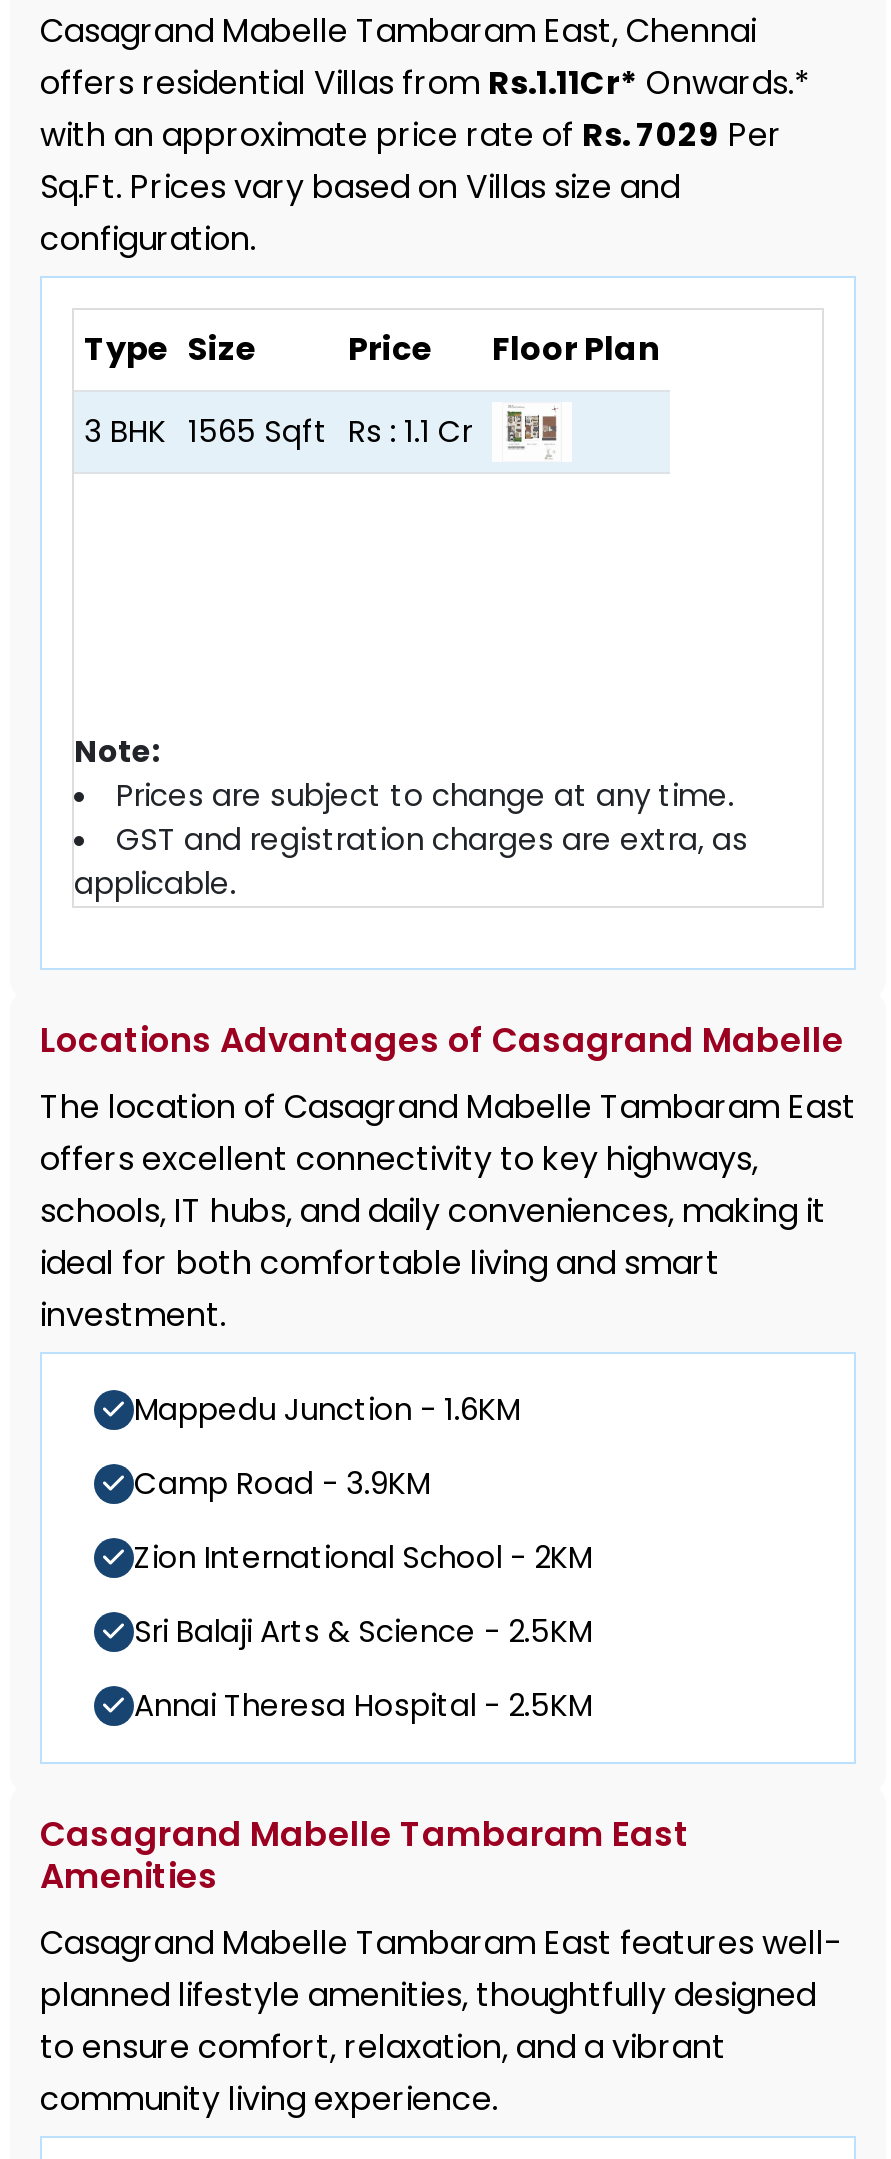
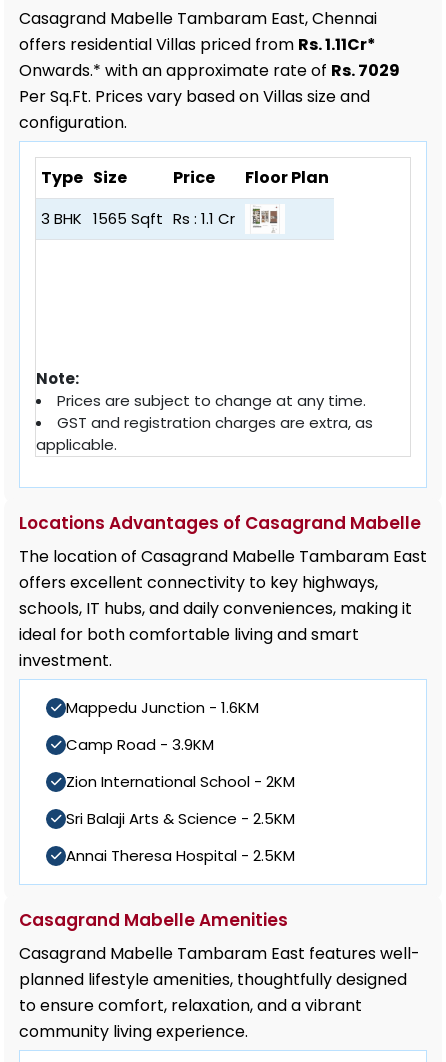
- offers residential Villas from Rs.1.11Cr* Onwards.*
- with an approximate price rate of Rs. 7029 Per
- Sq.Ft. Prices vary based on Villas size and
+ offers residential Villas priced from Rs. 1.11Cr*
+ Onwards.* with an approximate rate of Rs. 7029
+ Per Sq.Ft. Prices vary based on Villas size and

- Casagrand Mabelle Tambaram East
- Amenities
+ Casagrand Mabelle Amenities
